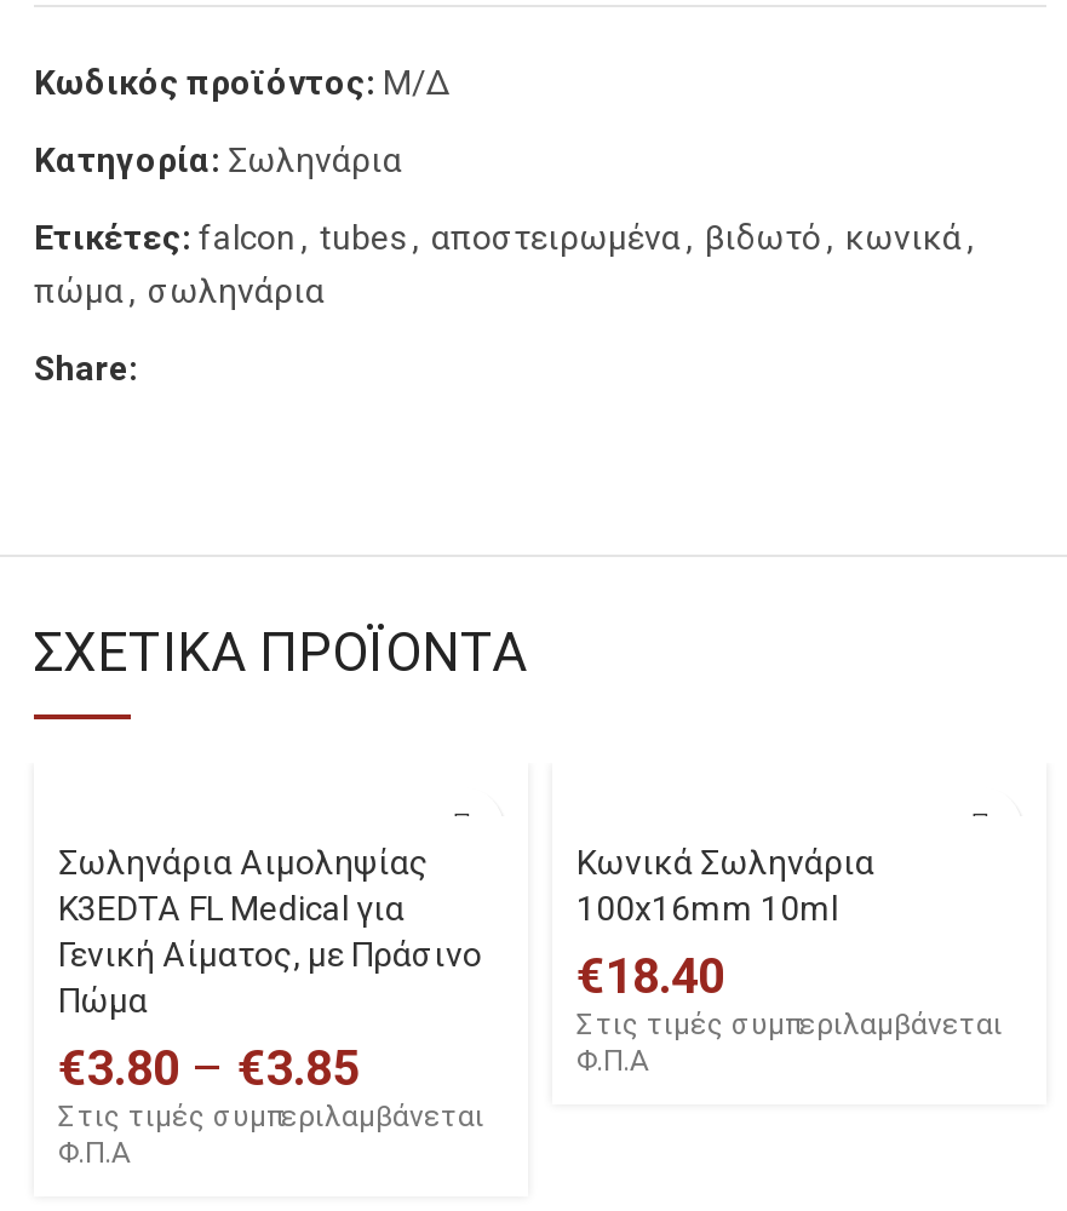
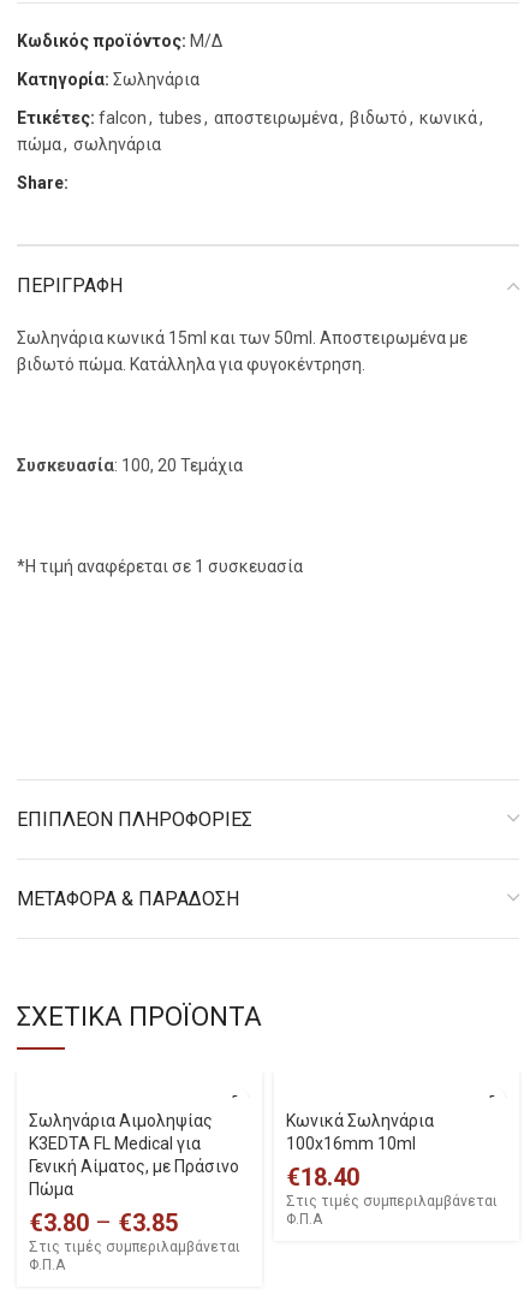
+ ΠΕΡΙΓΡΑΦΗ
+ Σωληνάρια κωνικά 15ml και των 50ml. Αποστειρωμένα με
+ βιδωτό πώμα. Κατάλληλα για φυγοκέντρηση.

+ Συσκευασία: 100, 20 Τεμάχια

+ *Η τιμή αναφέρεται σε 1 συσκευασία

+ ΕΠΙΠΛΕΟΝ ΠΛΗΡΟΦΟΡΙΕΣ
+ ΜΕΤΑΦΟΡΑ & ΠΑΡΑΔΟΣΗ
